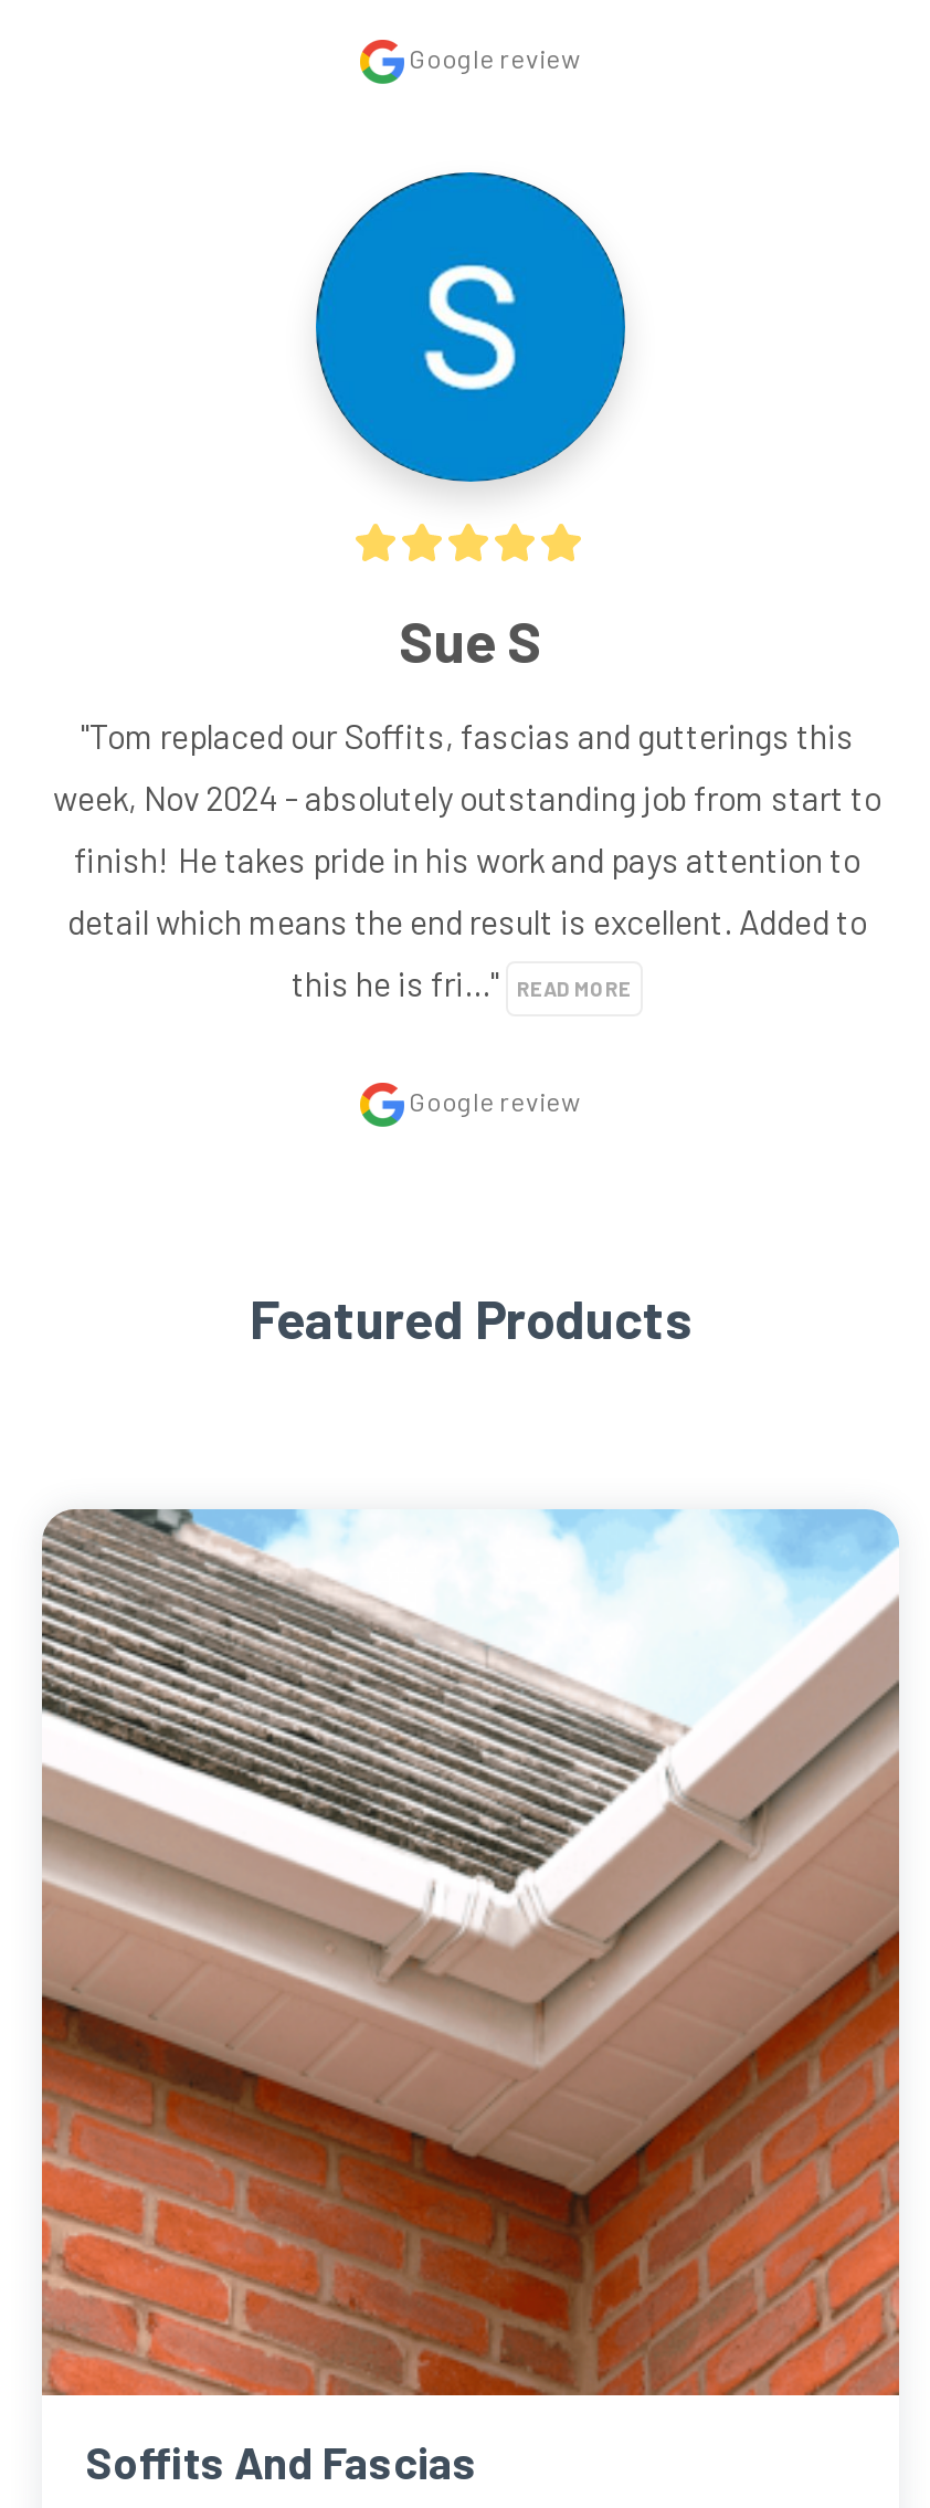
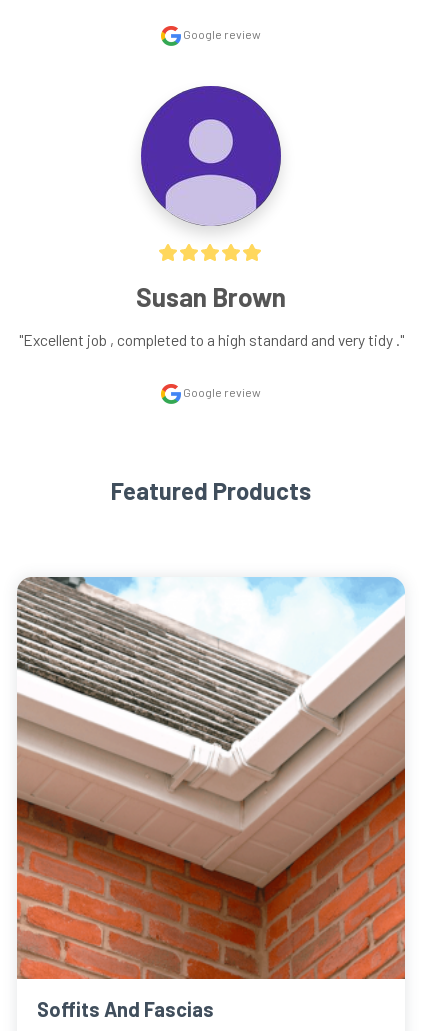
- [image]
+ [image]

- Sue S
- "Tom replaced our Soffits, fascias and gutterings this
- week, Nov 2024 - absolutely outstanding job from start to
- finish! He takes pride in his work and pays attention to
- detail which means the end result is excellent. Added to
- this he is fri..." READ MORE
+ Susan Brown
+ "Excellent job , completed to a high standard and very tidy ."
